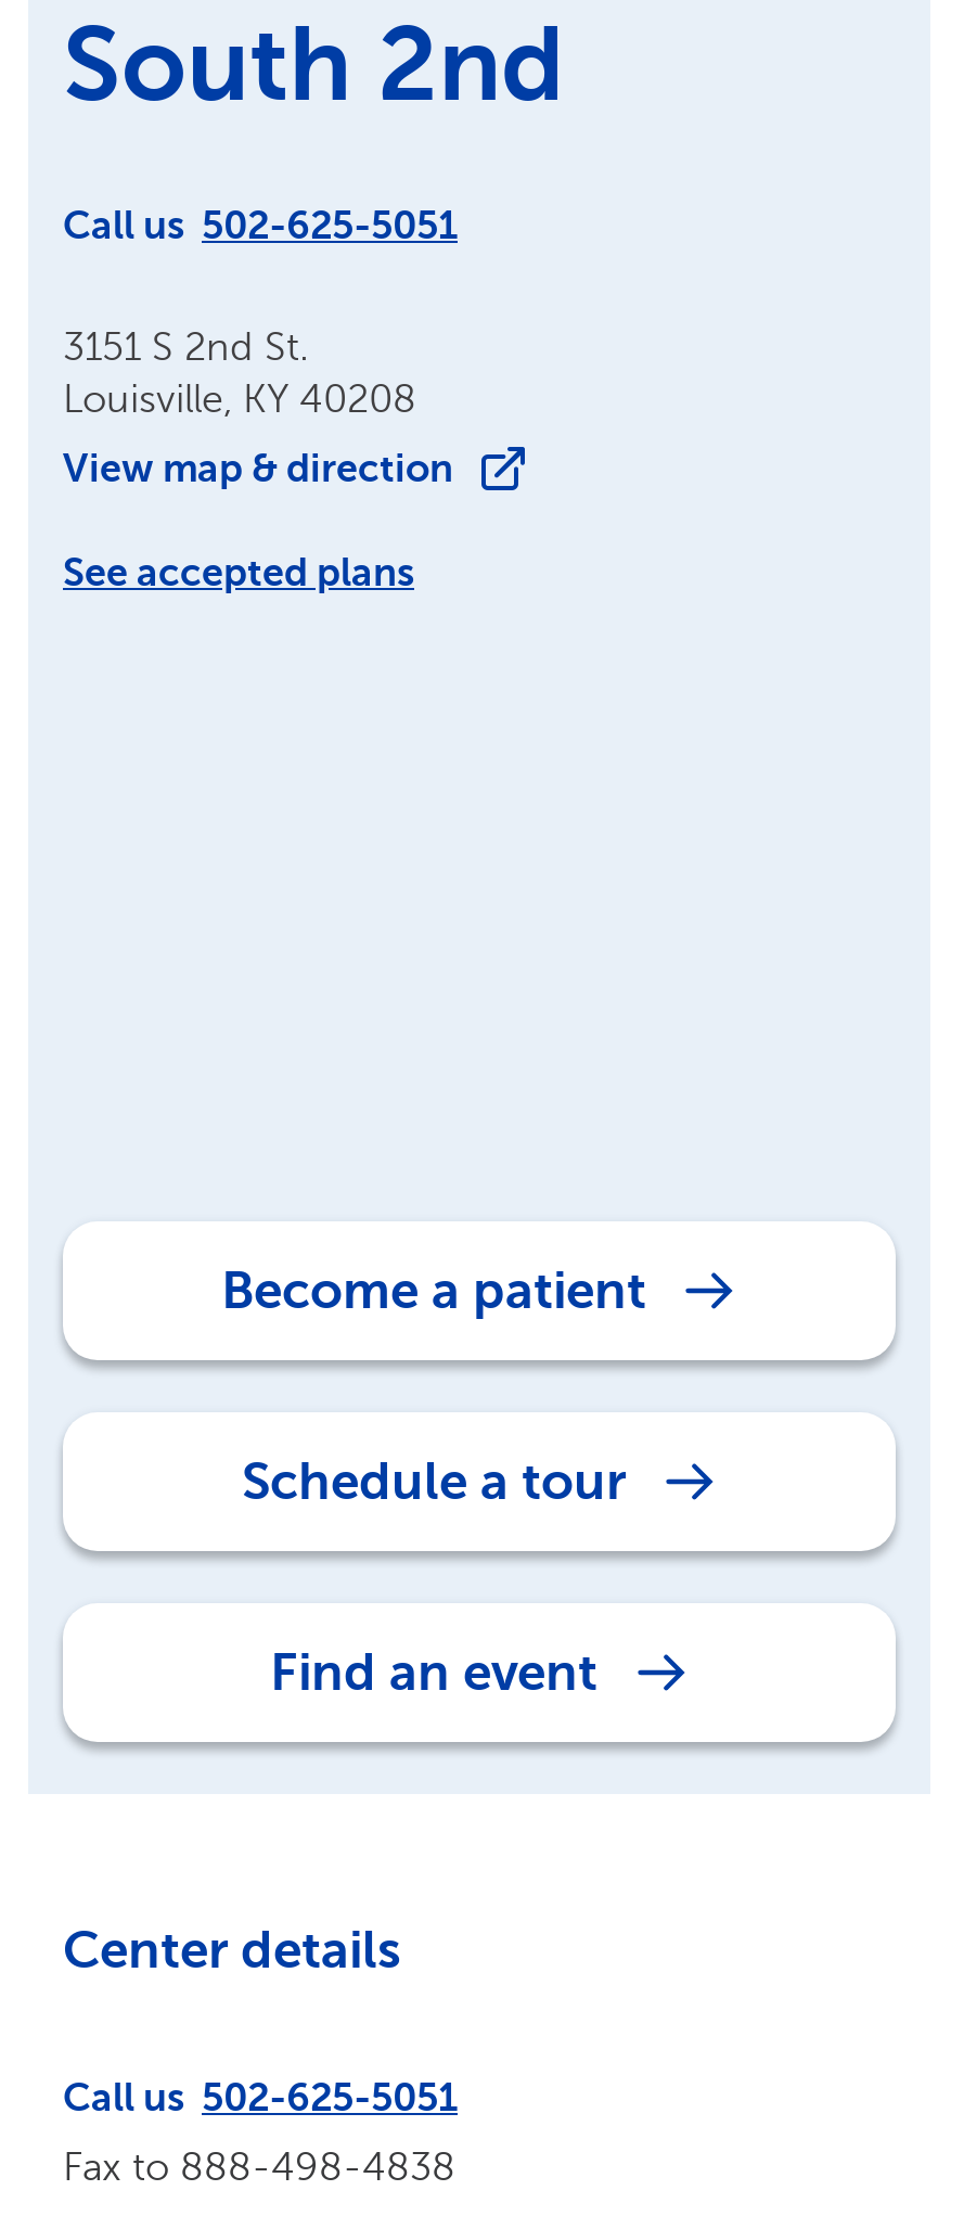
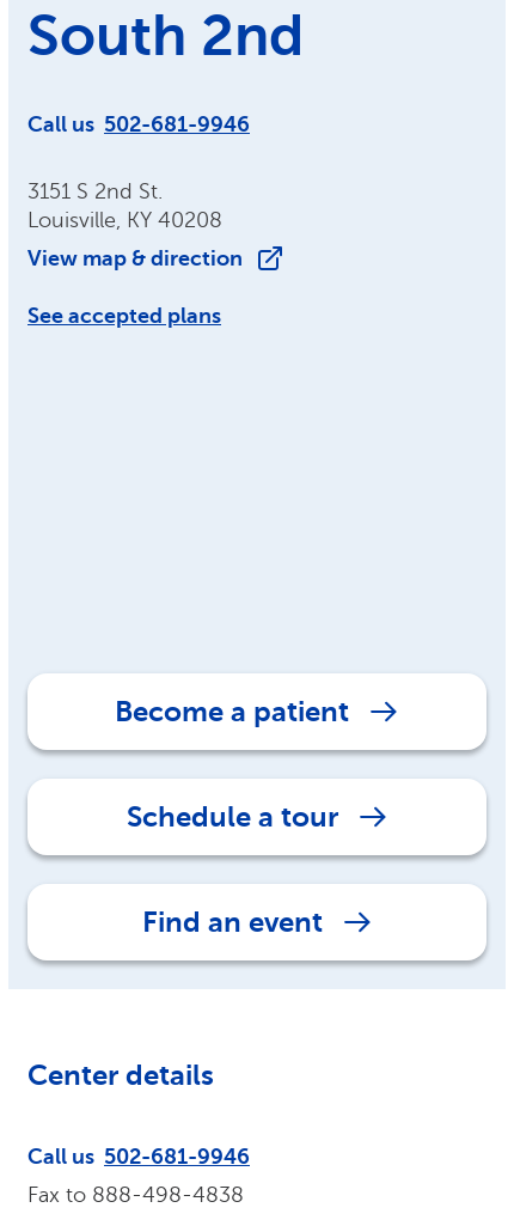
- Call us 502-625-5051
+ Call us 502-681-9946

- Call us 502-625-5051
+ Call us 502-681-9946
